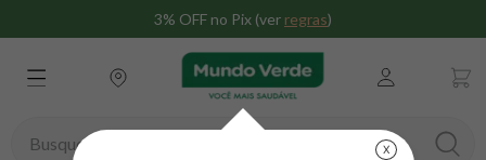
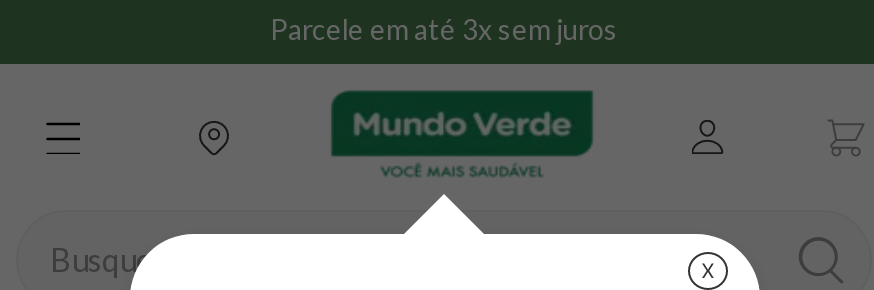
- 3% OFF no Pix (ver regras)
+ Parcele em até 3x sem juros
